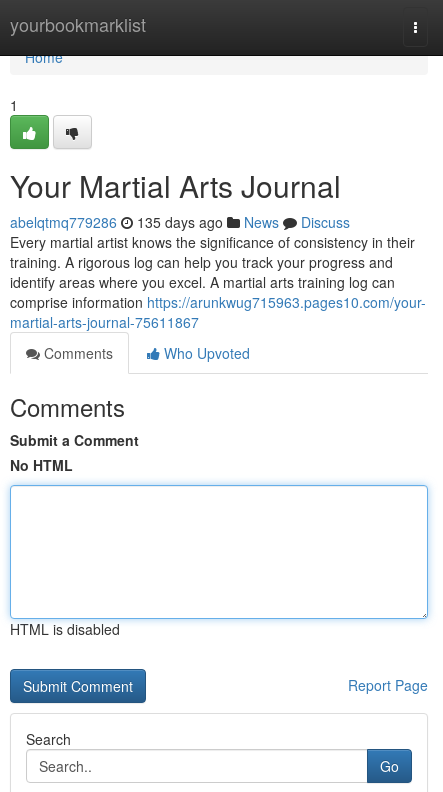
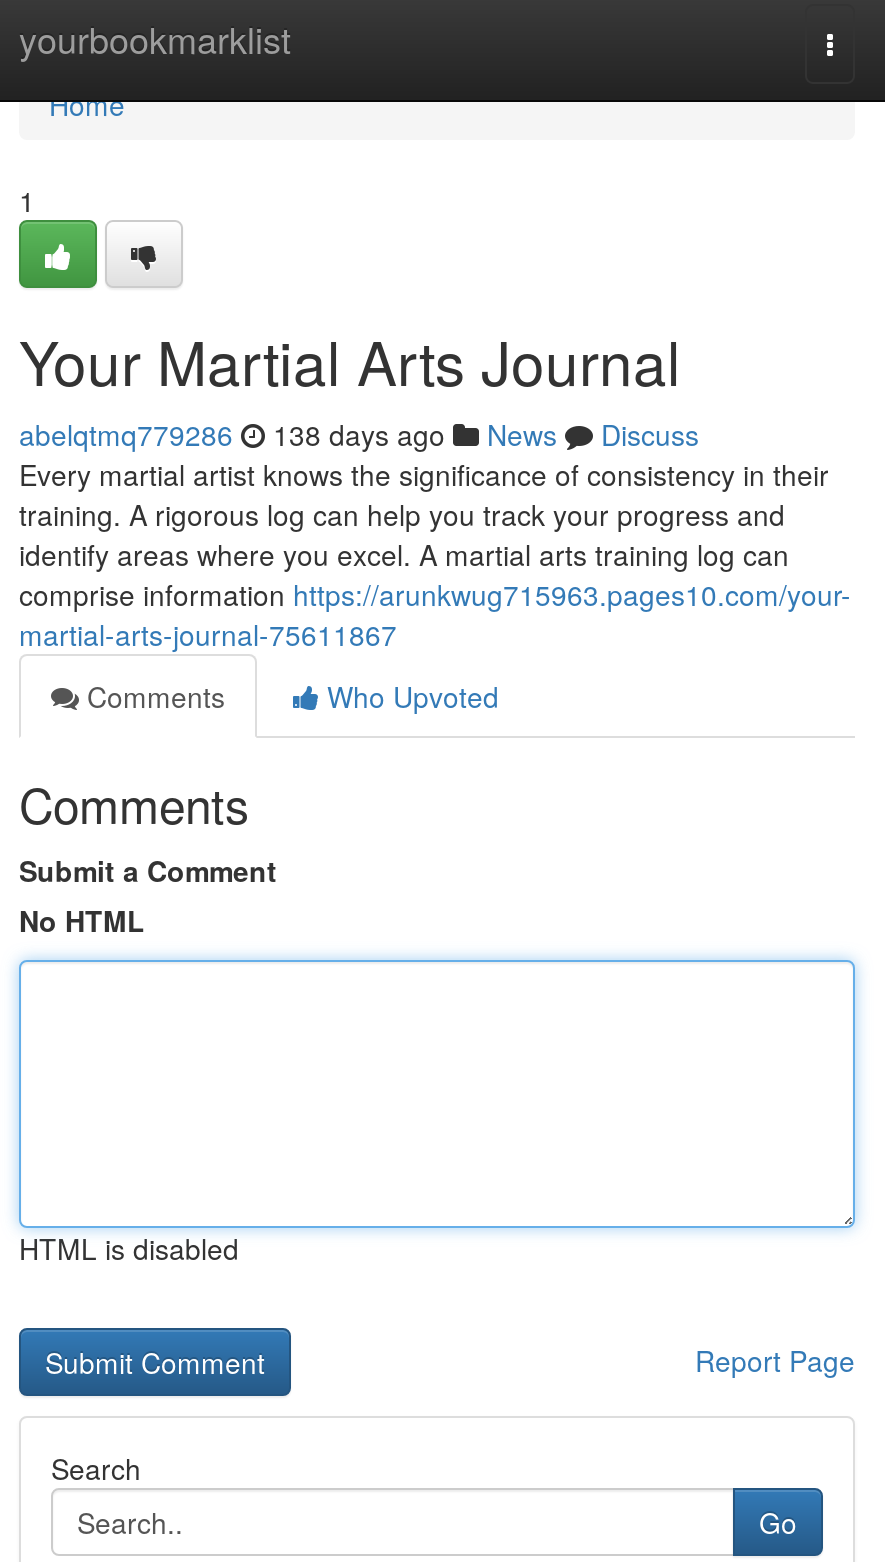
- abelqtmq779286 135 days ago News Discuss
+ abelqtmq779286 138 days ago News Discuss
